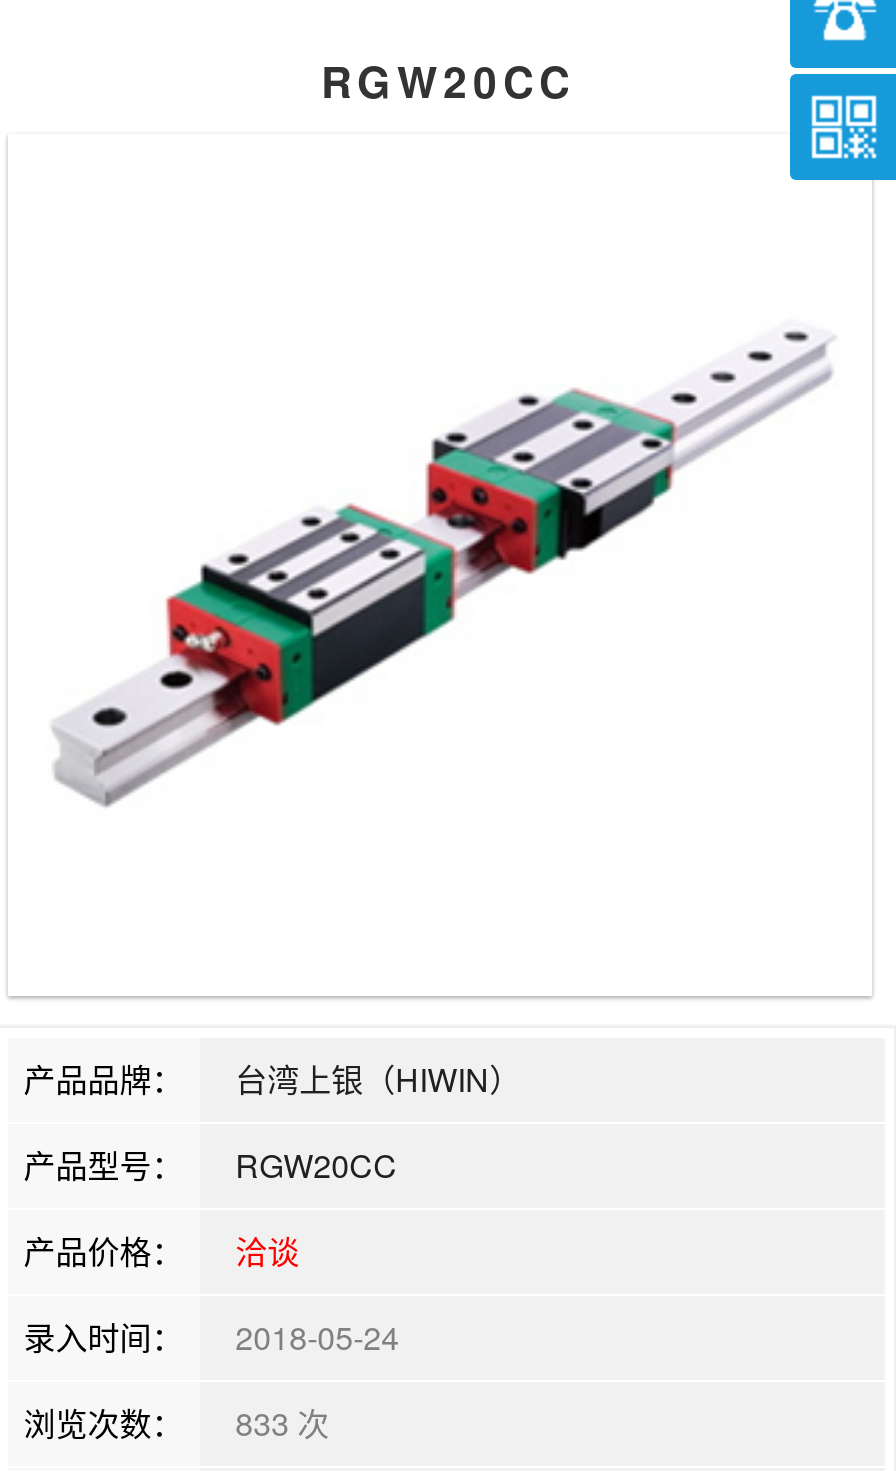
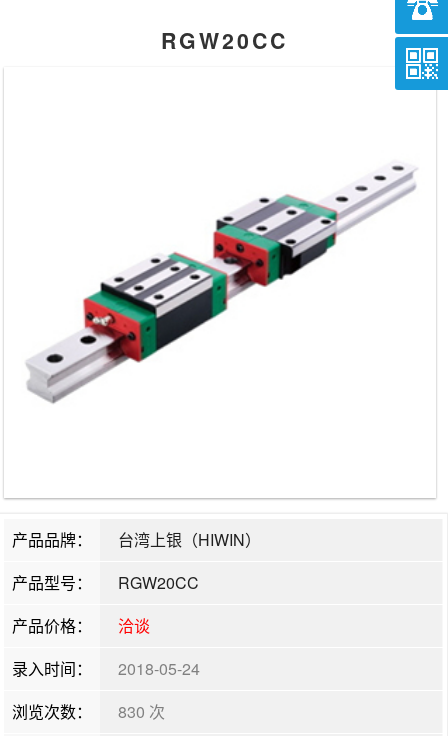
- 浏览次数： 833 次
+ 浏览次数： 830 次
